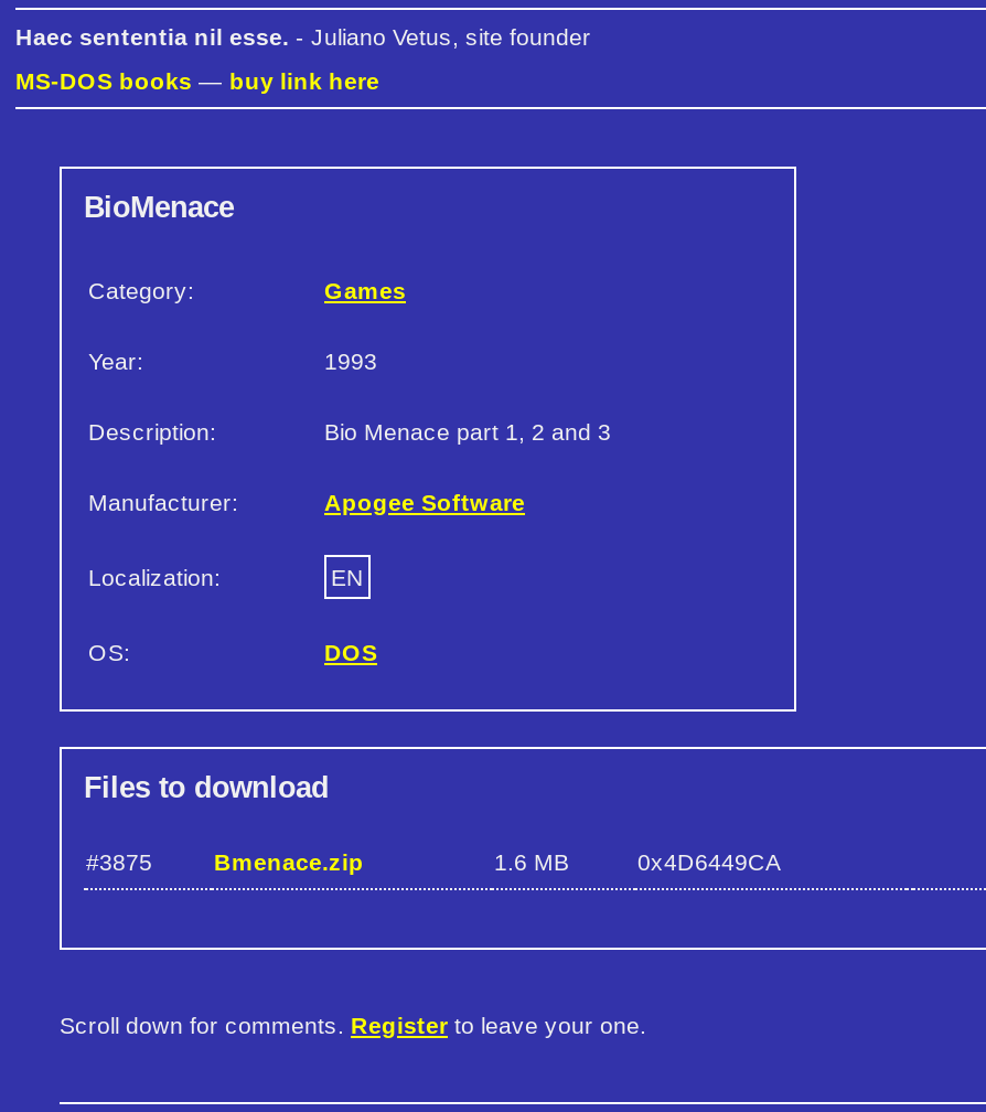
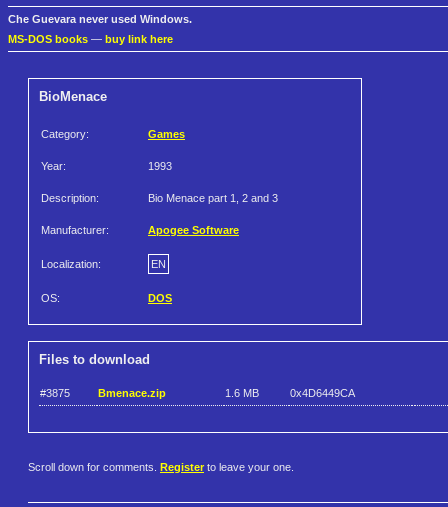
- Haec sententia nil esse. - Juliano Vetus, site founder
+ Che Guevara never used Windows.
